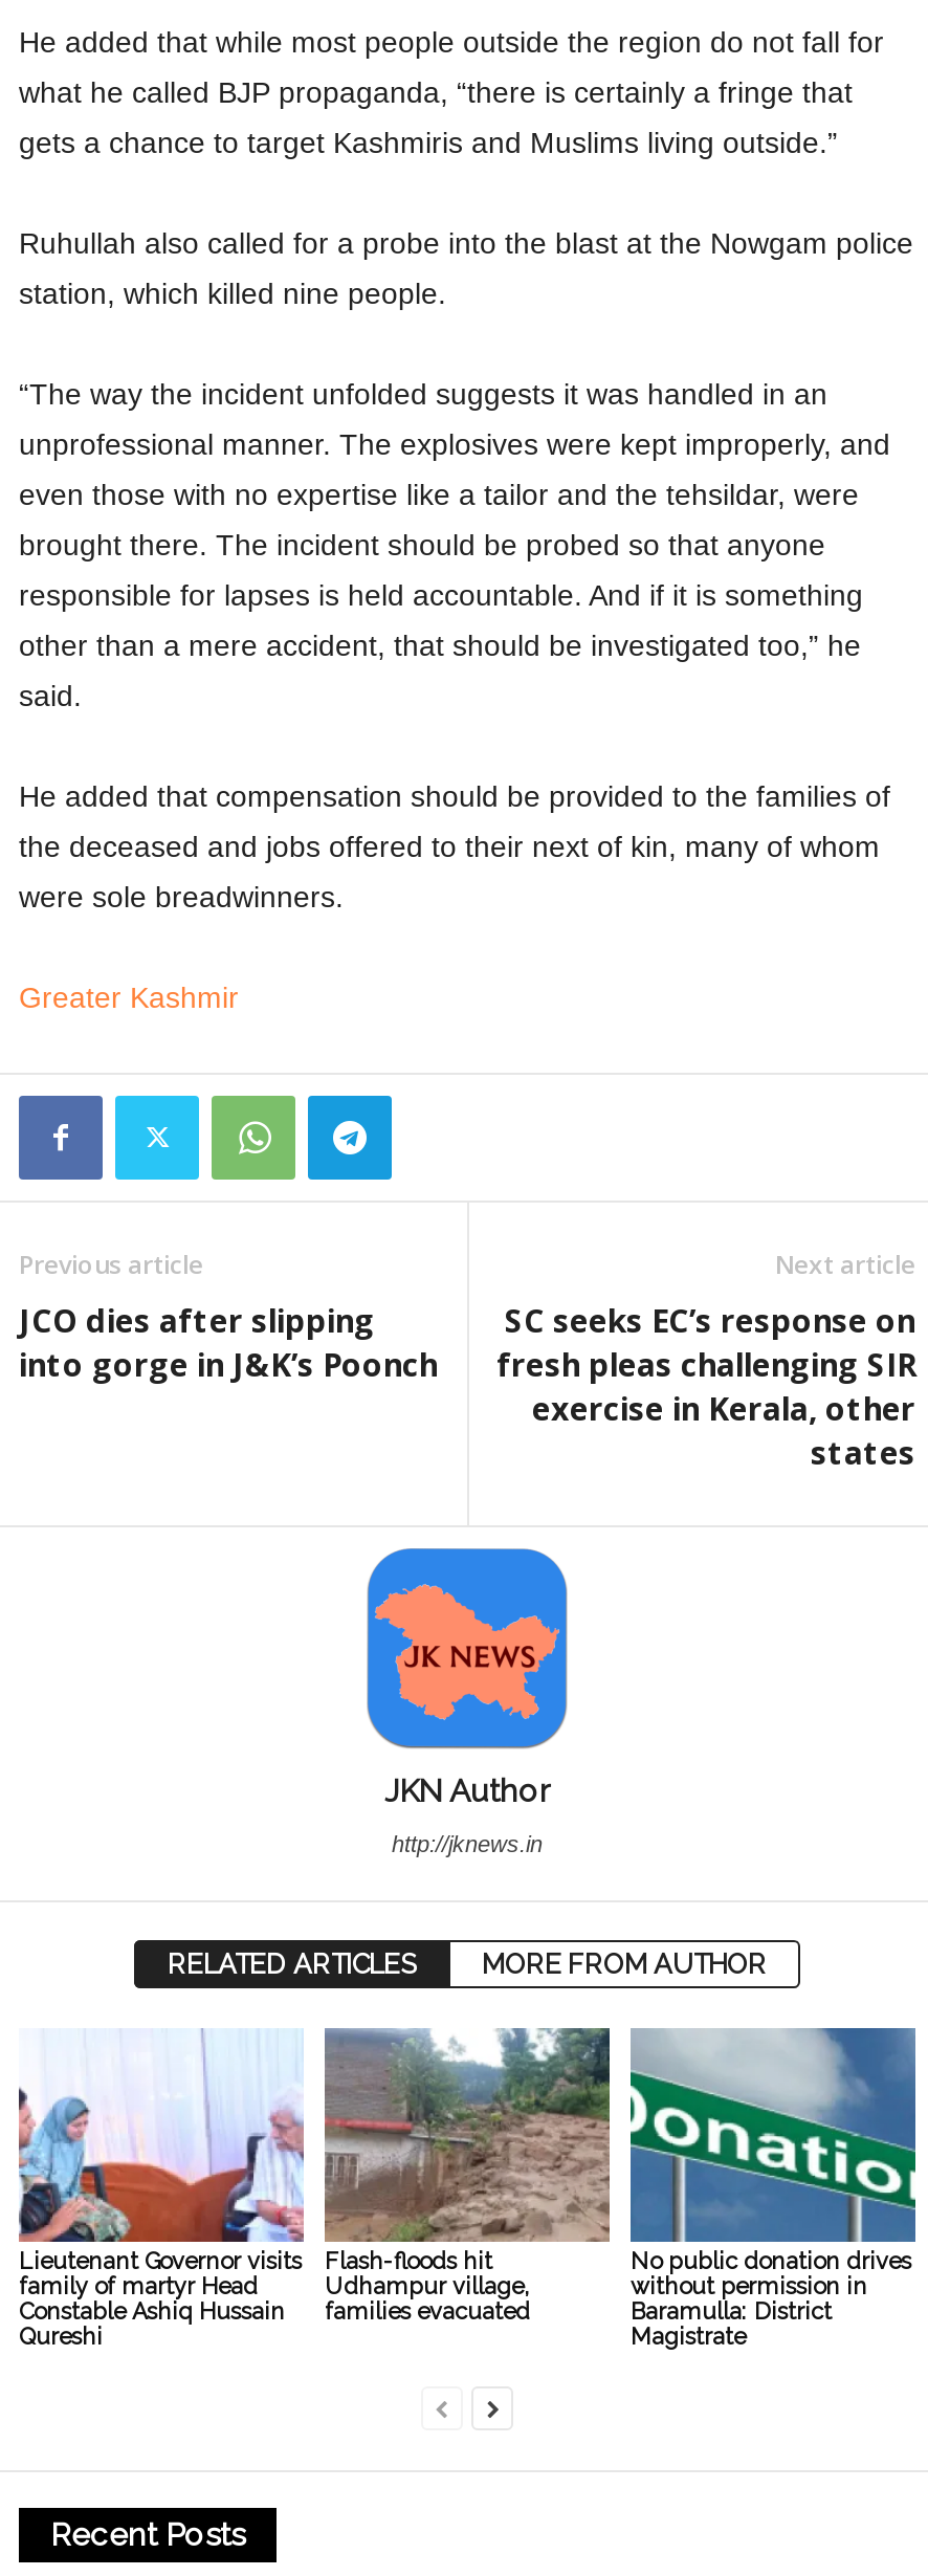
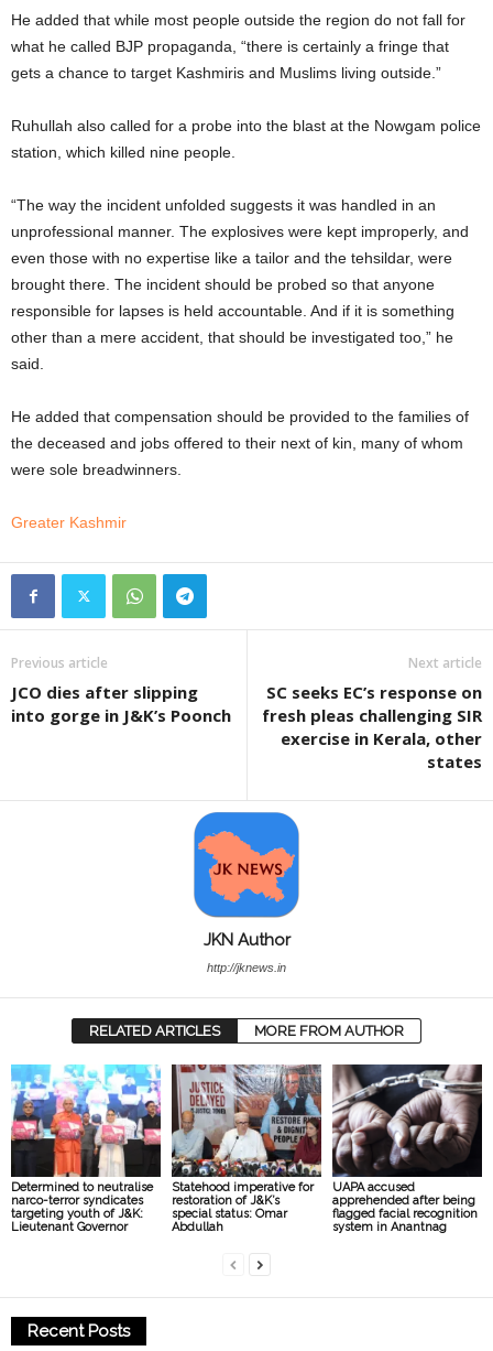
- [image]
- Lieutenant Governor visits
- family of martyr Head
- Constable Ashiq Hussain
- Qureshi
+ [image]
+ Determined to neutralise
+ narco-terror syndicates
+ targeting youth of J&K:
+ Lieutenant Governor

- [image]
- Flash-floods hit
- Udhampur village,
- families evacuated
+ [image]
+ Statehood imperative for
+ restoration of J&K’s
+ special status: Omar
+ Abdullah

- [image]
- No public donation drives
- without permission in
- Baramulla: District
- Magistrate
+ [image]
+ UAPA accused
+ apprehended after being
+ flagged facial recognition
+ system in Anantnag
